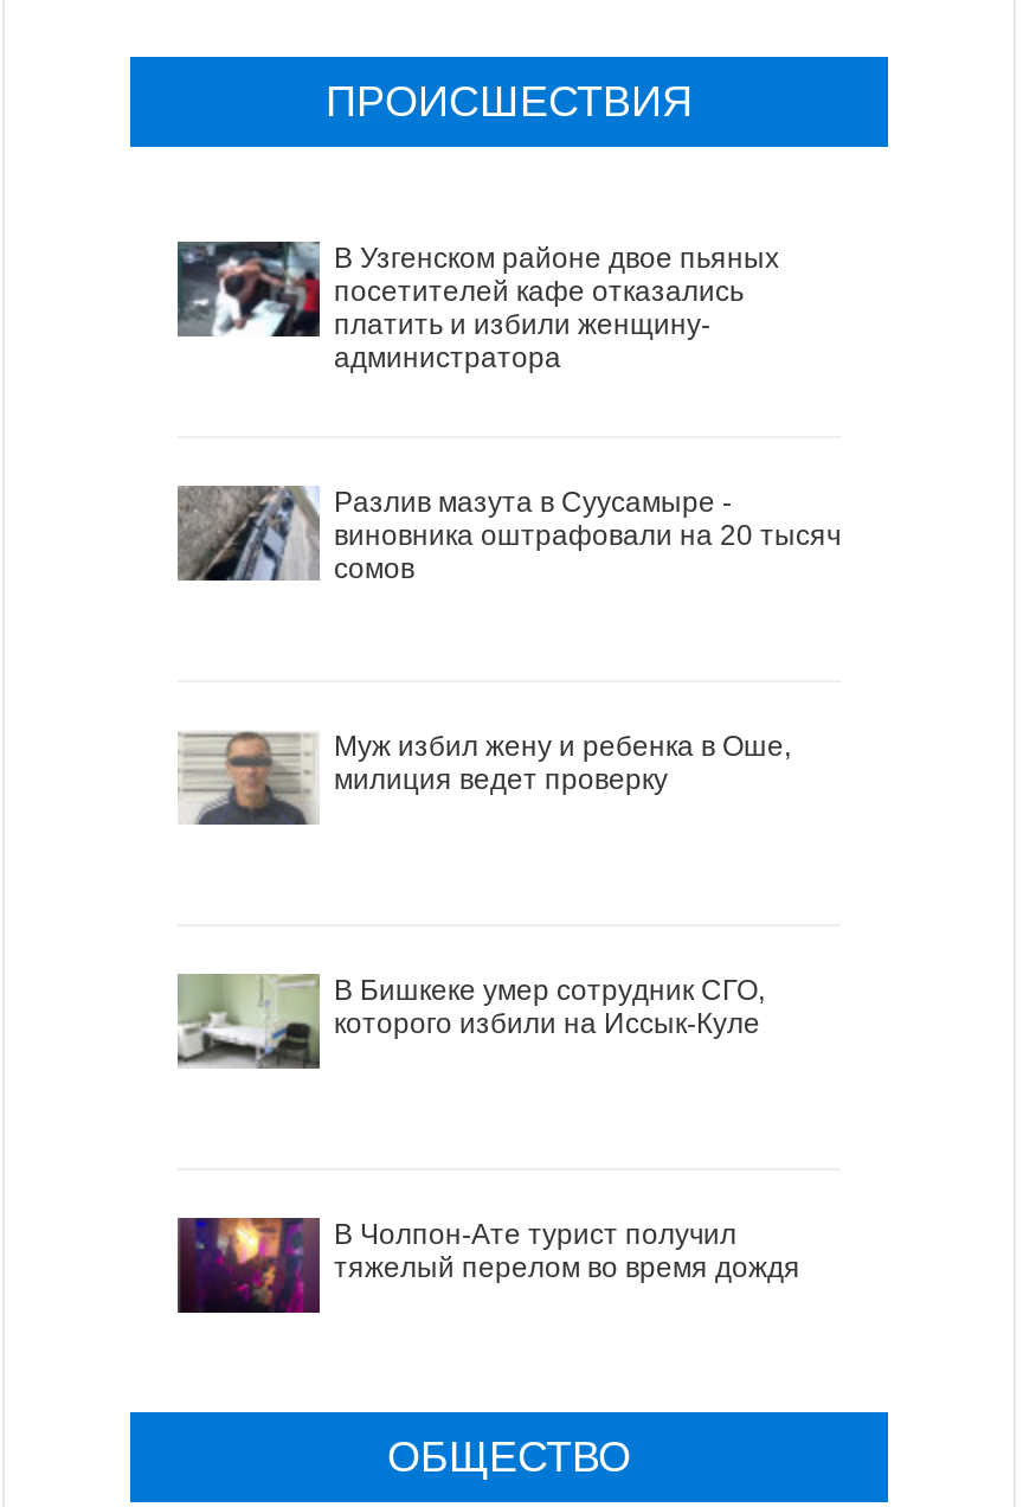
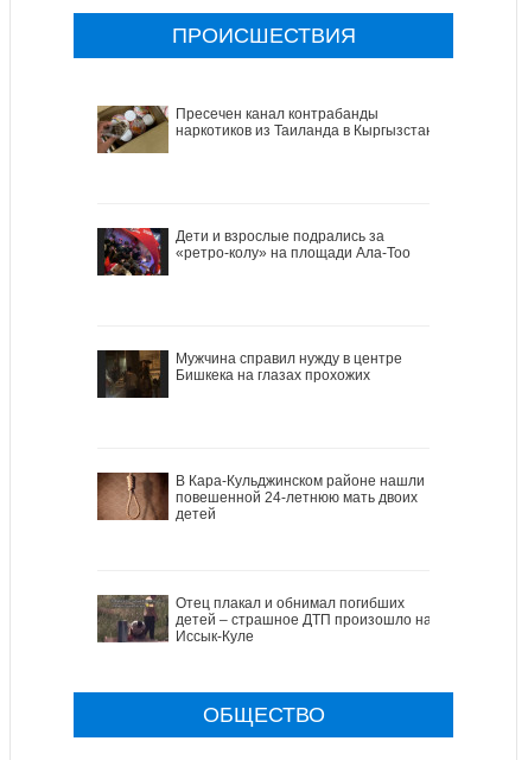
- [image]
- В Узгенском районе двое пьяных
- посетителей кафе отказались
- платить и избили женщину-
- администратора
+ [image]
+ Пресечен канал контрабанды
+ наркотиков из Таиланда в Кыргызстан

- [image]
- Разлив мазута в Суусамыре -
- виновника оштрафовали на 20 тысяч
- сомов
+ [image]
+ Дети и взрослые подрались за
+ «ретро-колу» на площади Ала-Тоо

- [image]
- Муж избил жену и ребенка в Оше,
- милиция ведет проверку
+ [image]
+ Мужчина справил нужду в центре
+ Бишкека на глазах прохожих

- [image]
- В Бишкеке умер сотрудник СГО,
- которого избили на Иссык-Куле
+ [image]
+ В Кара-Кульджинском районе нашли
+ повешенной 24-летнюю мать двоих
+ детей

- [image]
- В Чолпон-Ате турист получил
- тяжелый перелом во время дождя
+ [image]
+ Отец плакал и обнимал погибших
+ детей – страшное ДТП произошло на
+ Иссык-Куле
